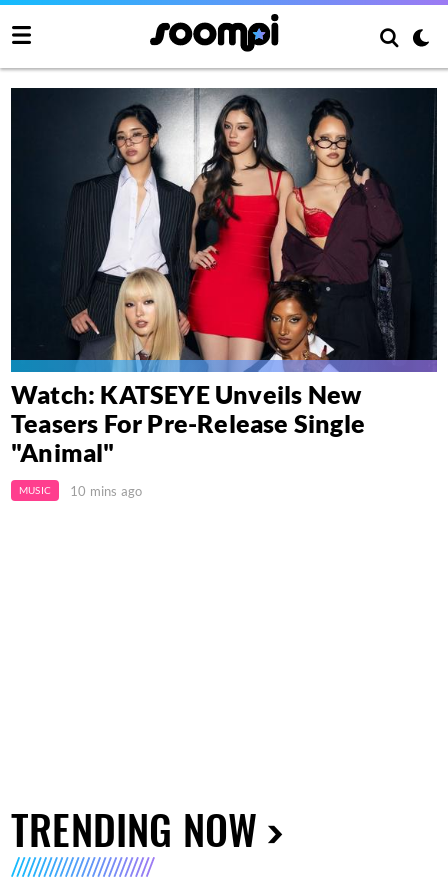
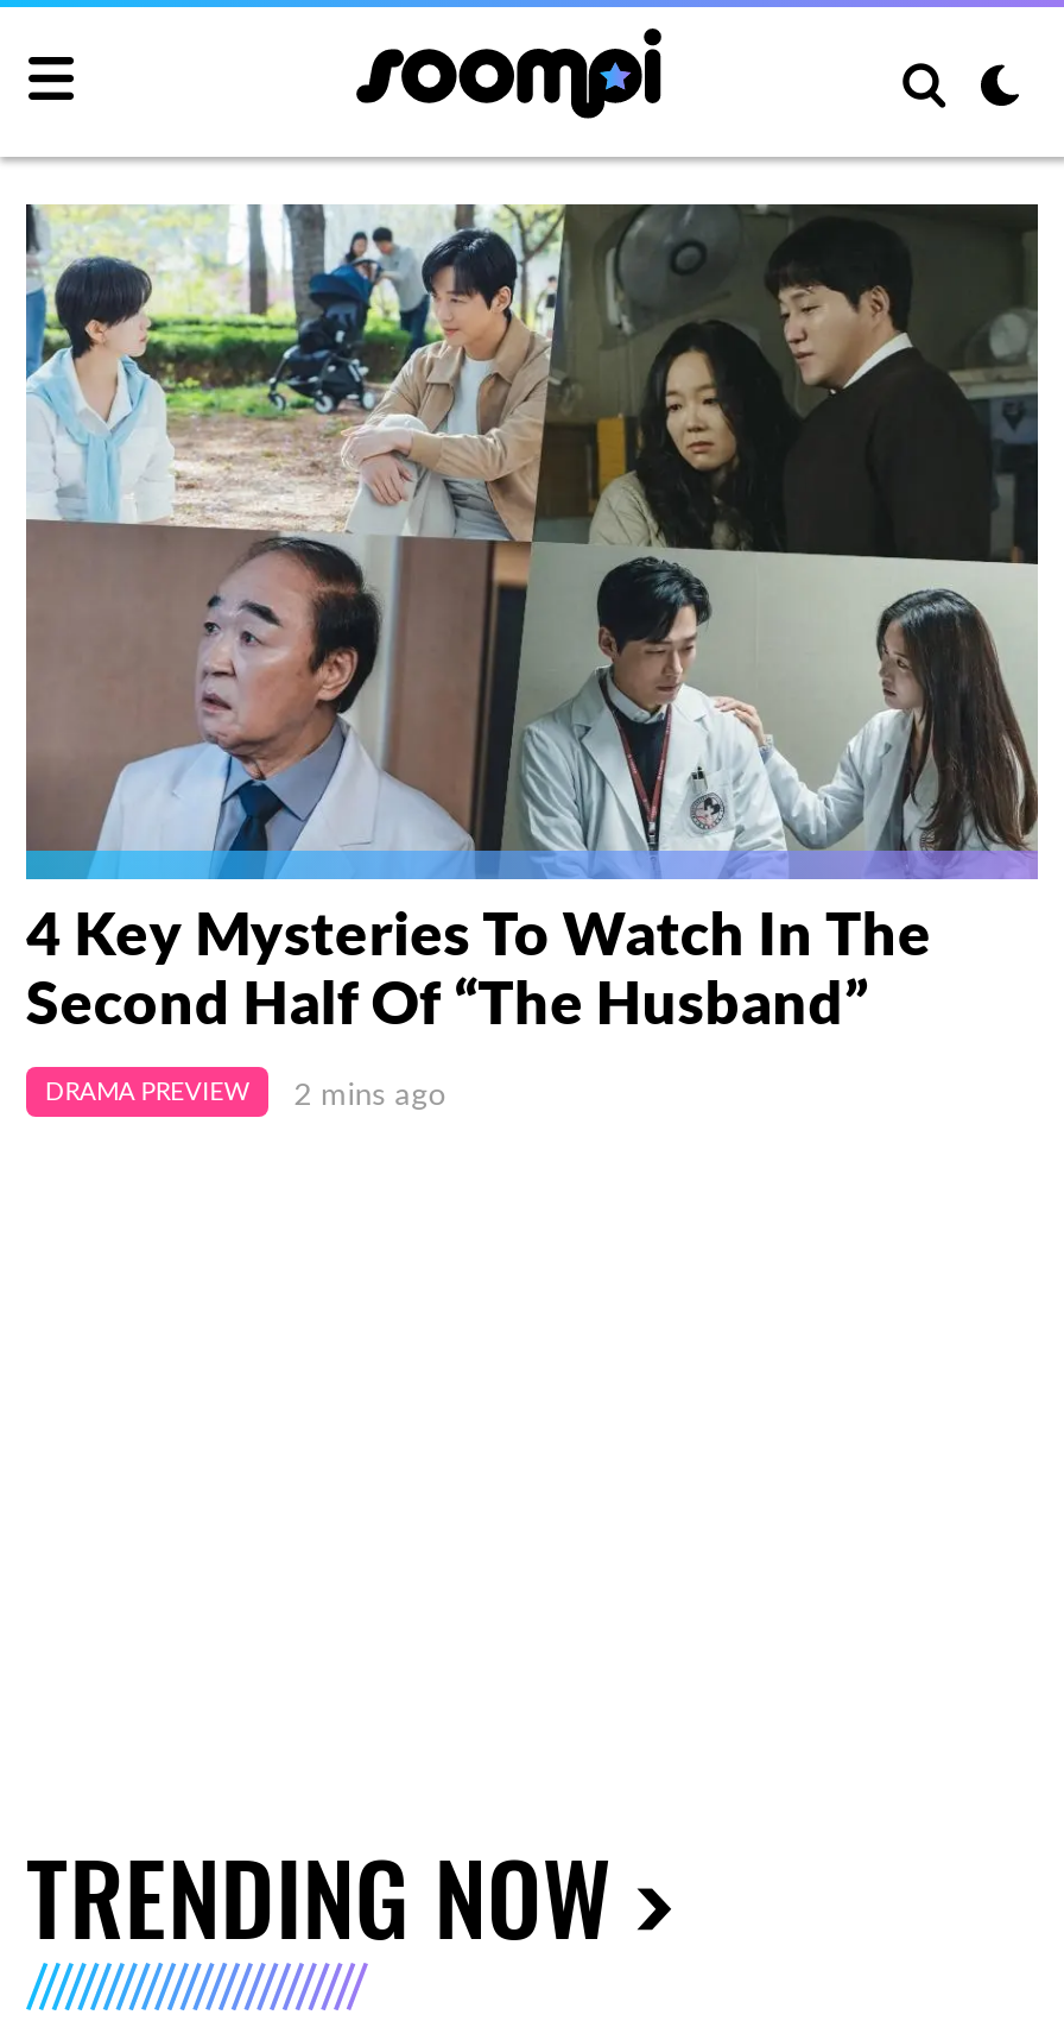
- [image]
- Watch: KATSEYE Unveils New
- Teasers For Pre-Release Single
- "Animal"
+ [image]
+ 4 Key Mysteries To Watch In The
+ Second Half Of “The Husband”

- MUSIC
- 10 mins ago
+ DRAMA PREVIEW
+ 2 mins ago
